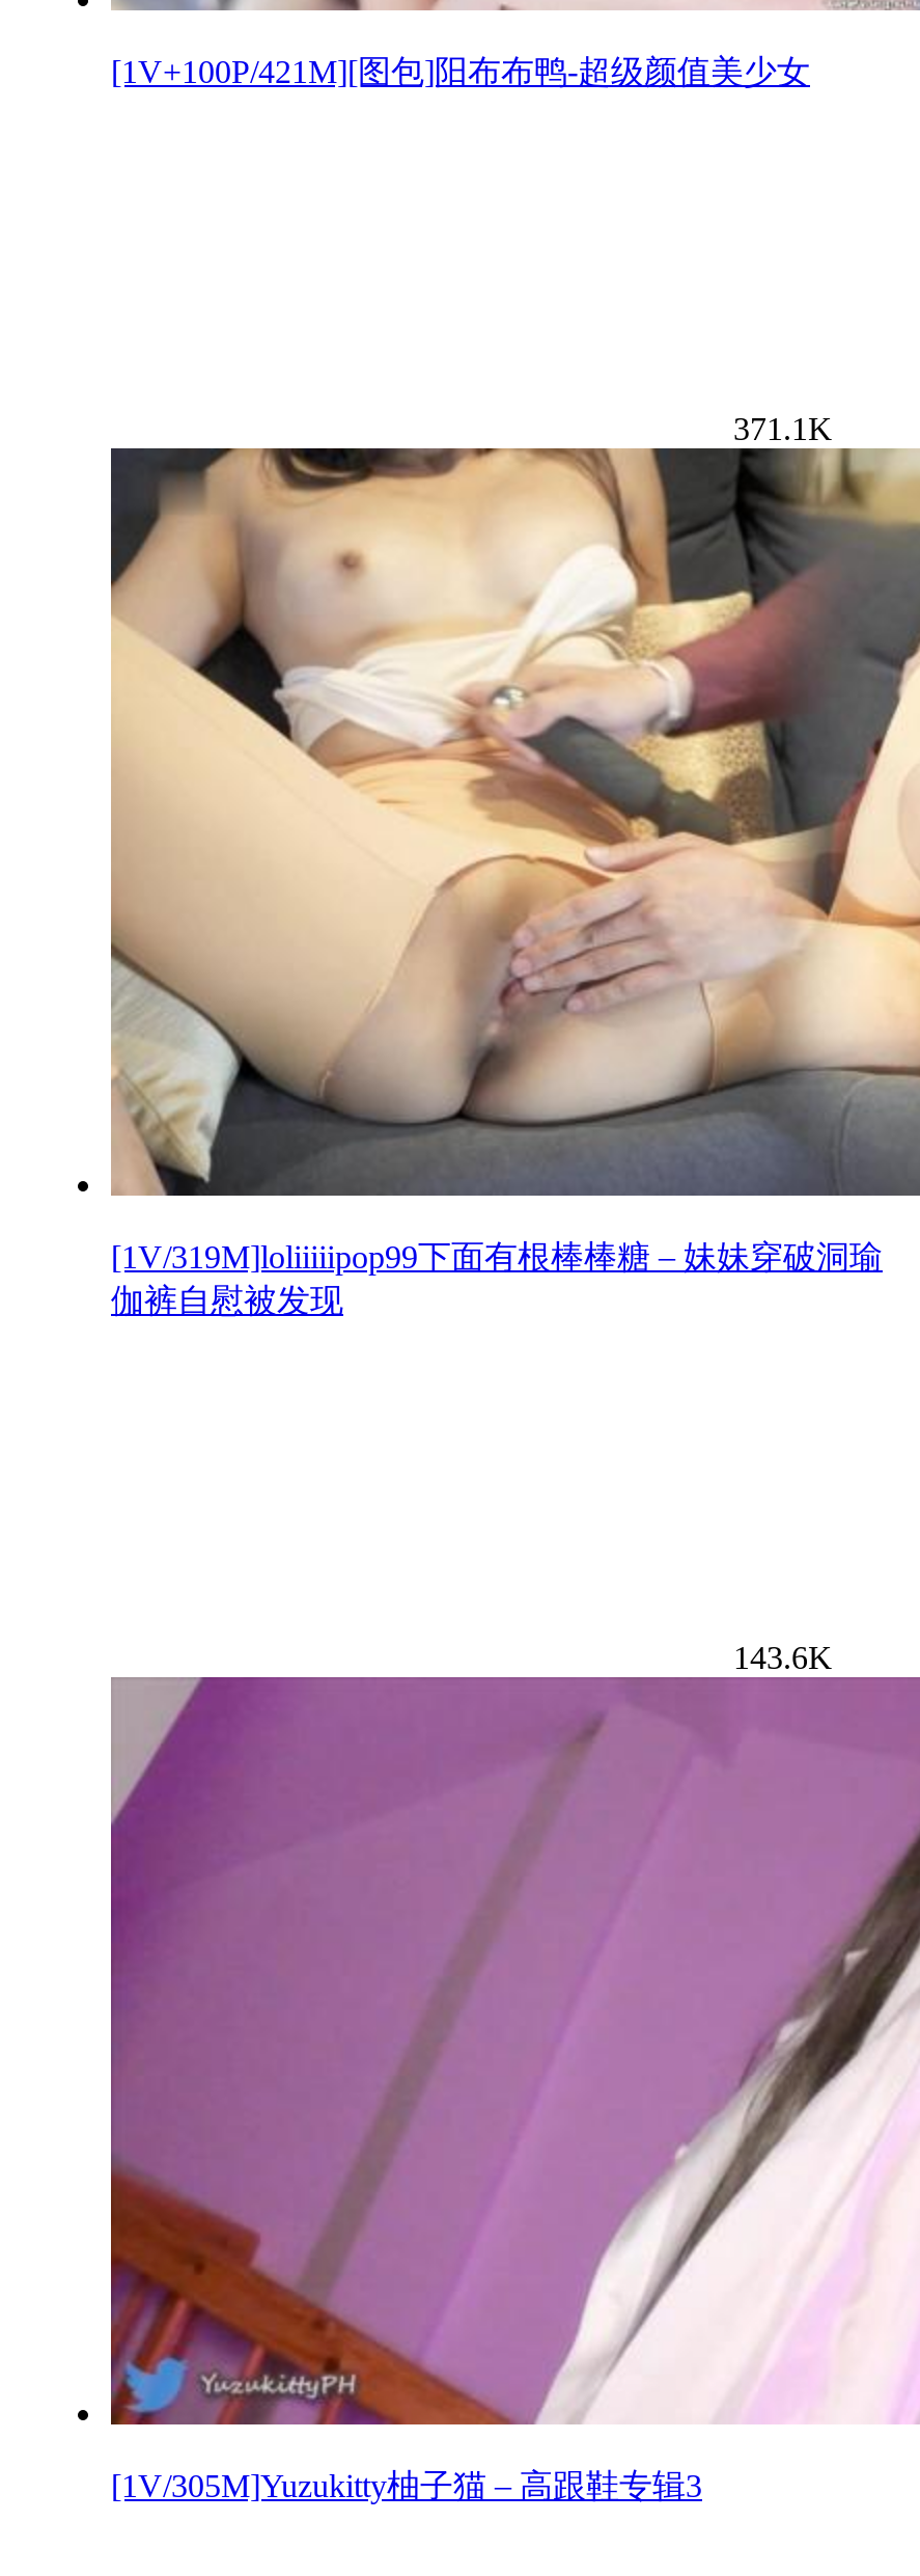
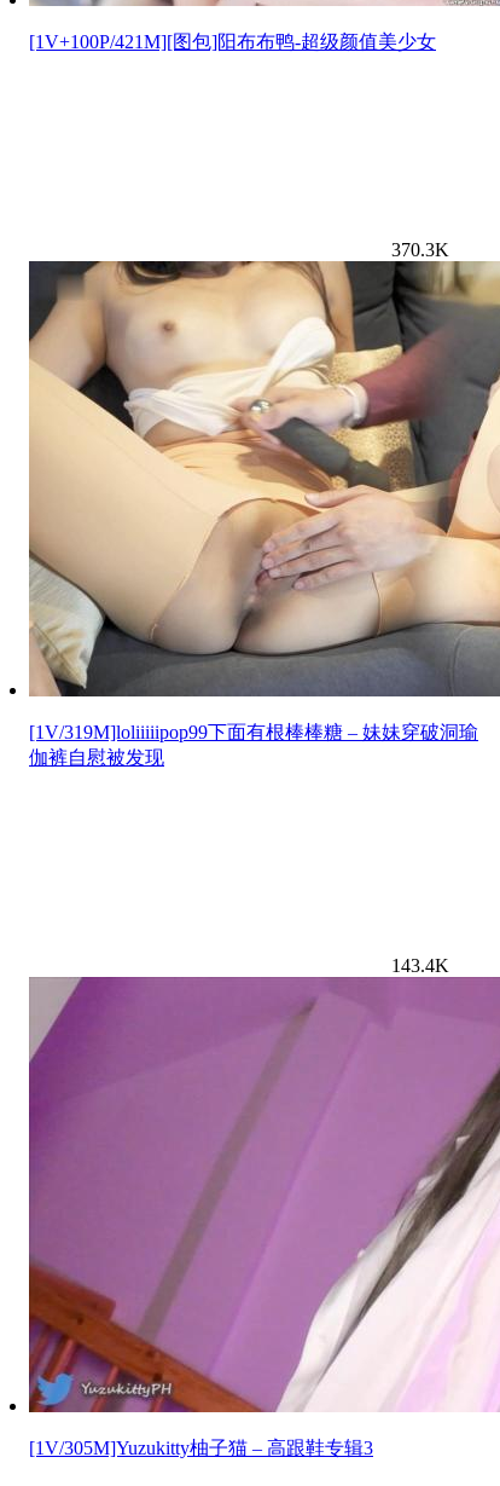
- 371.1K
+ 370.3K

- 143.6K
+ 143.4K
